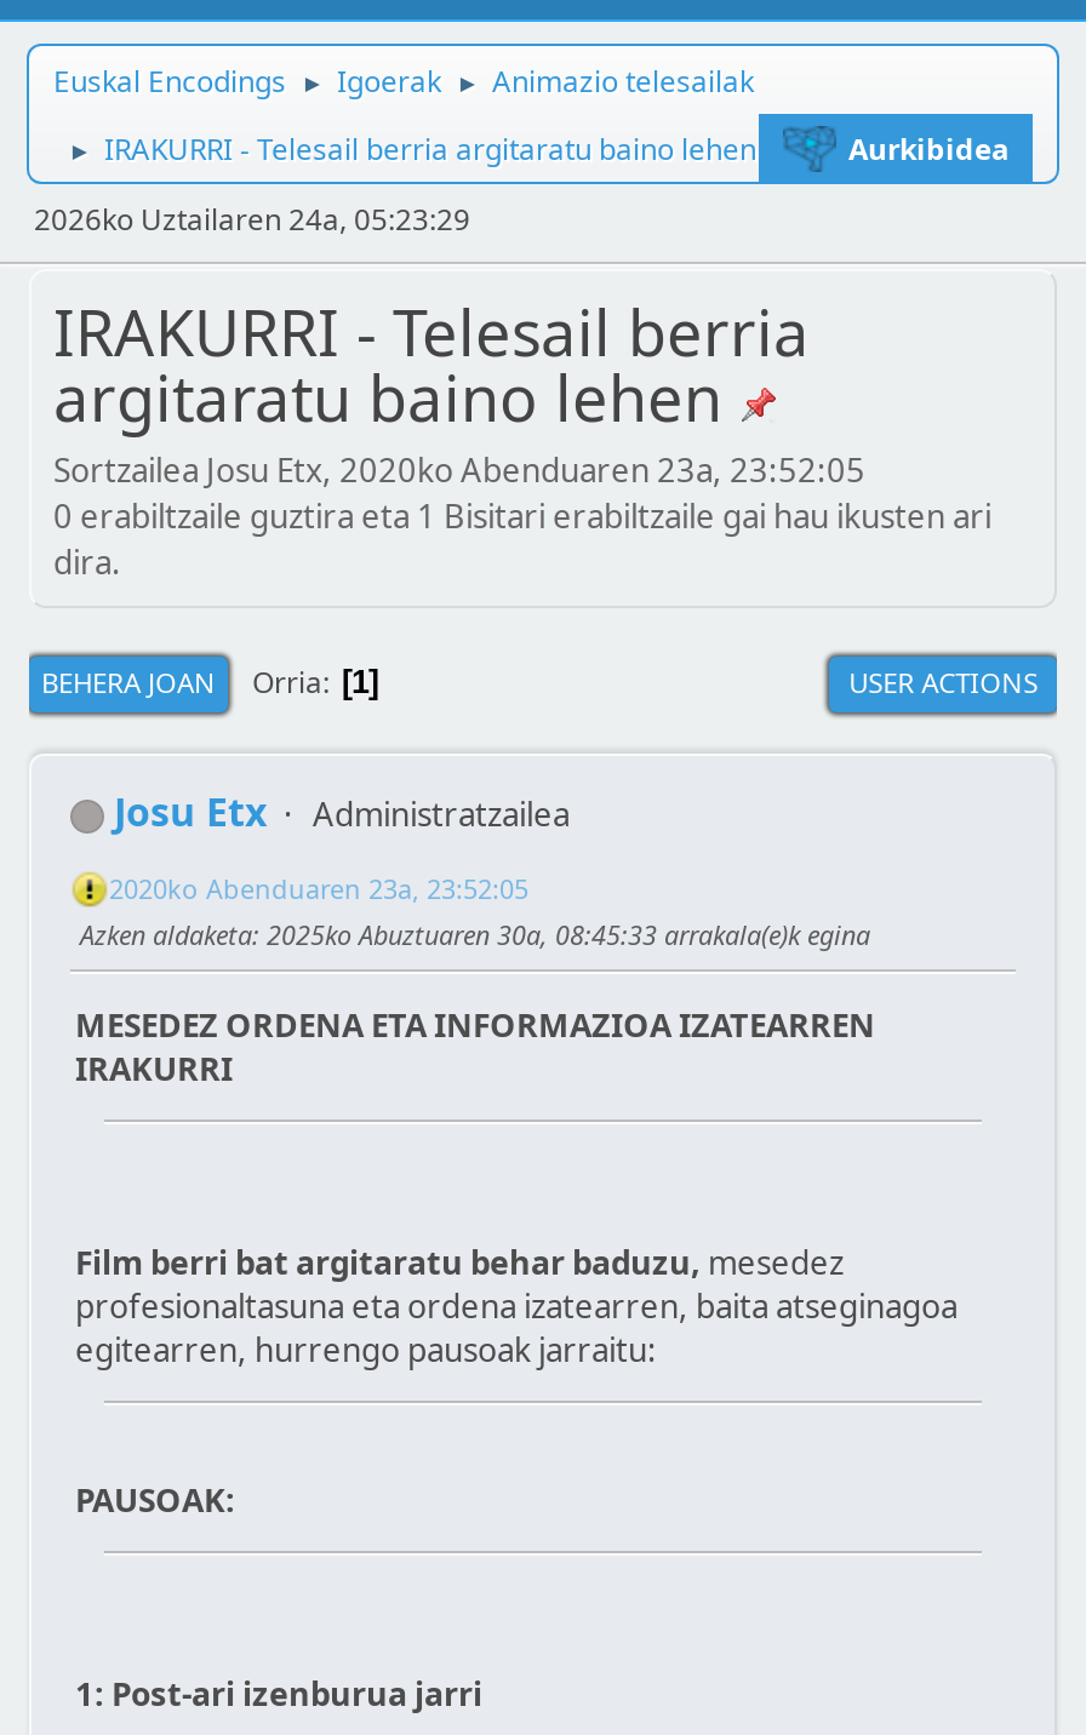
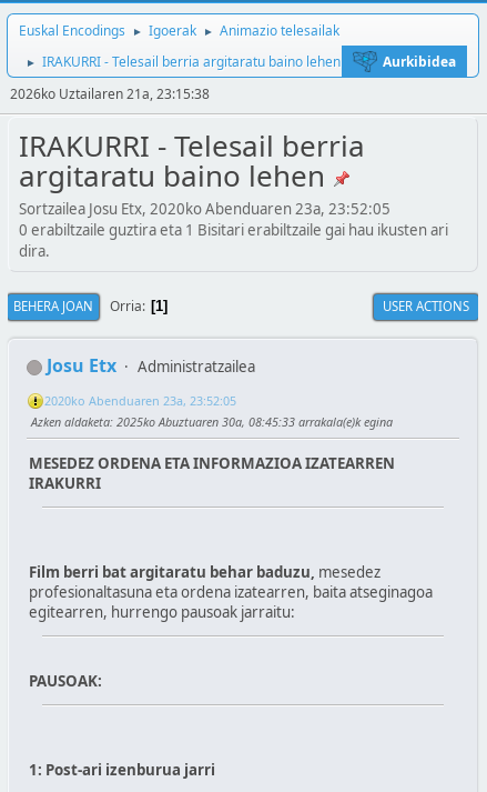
- 2026ko Uztailaren 24a, 05:23:29
+ 2026ko Uztailaren 21a, 23:15:38
